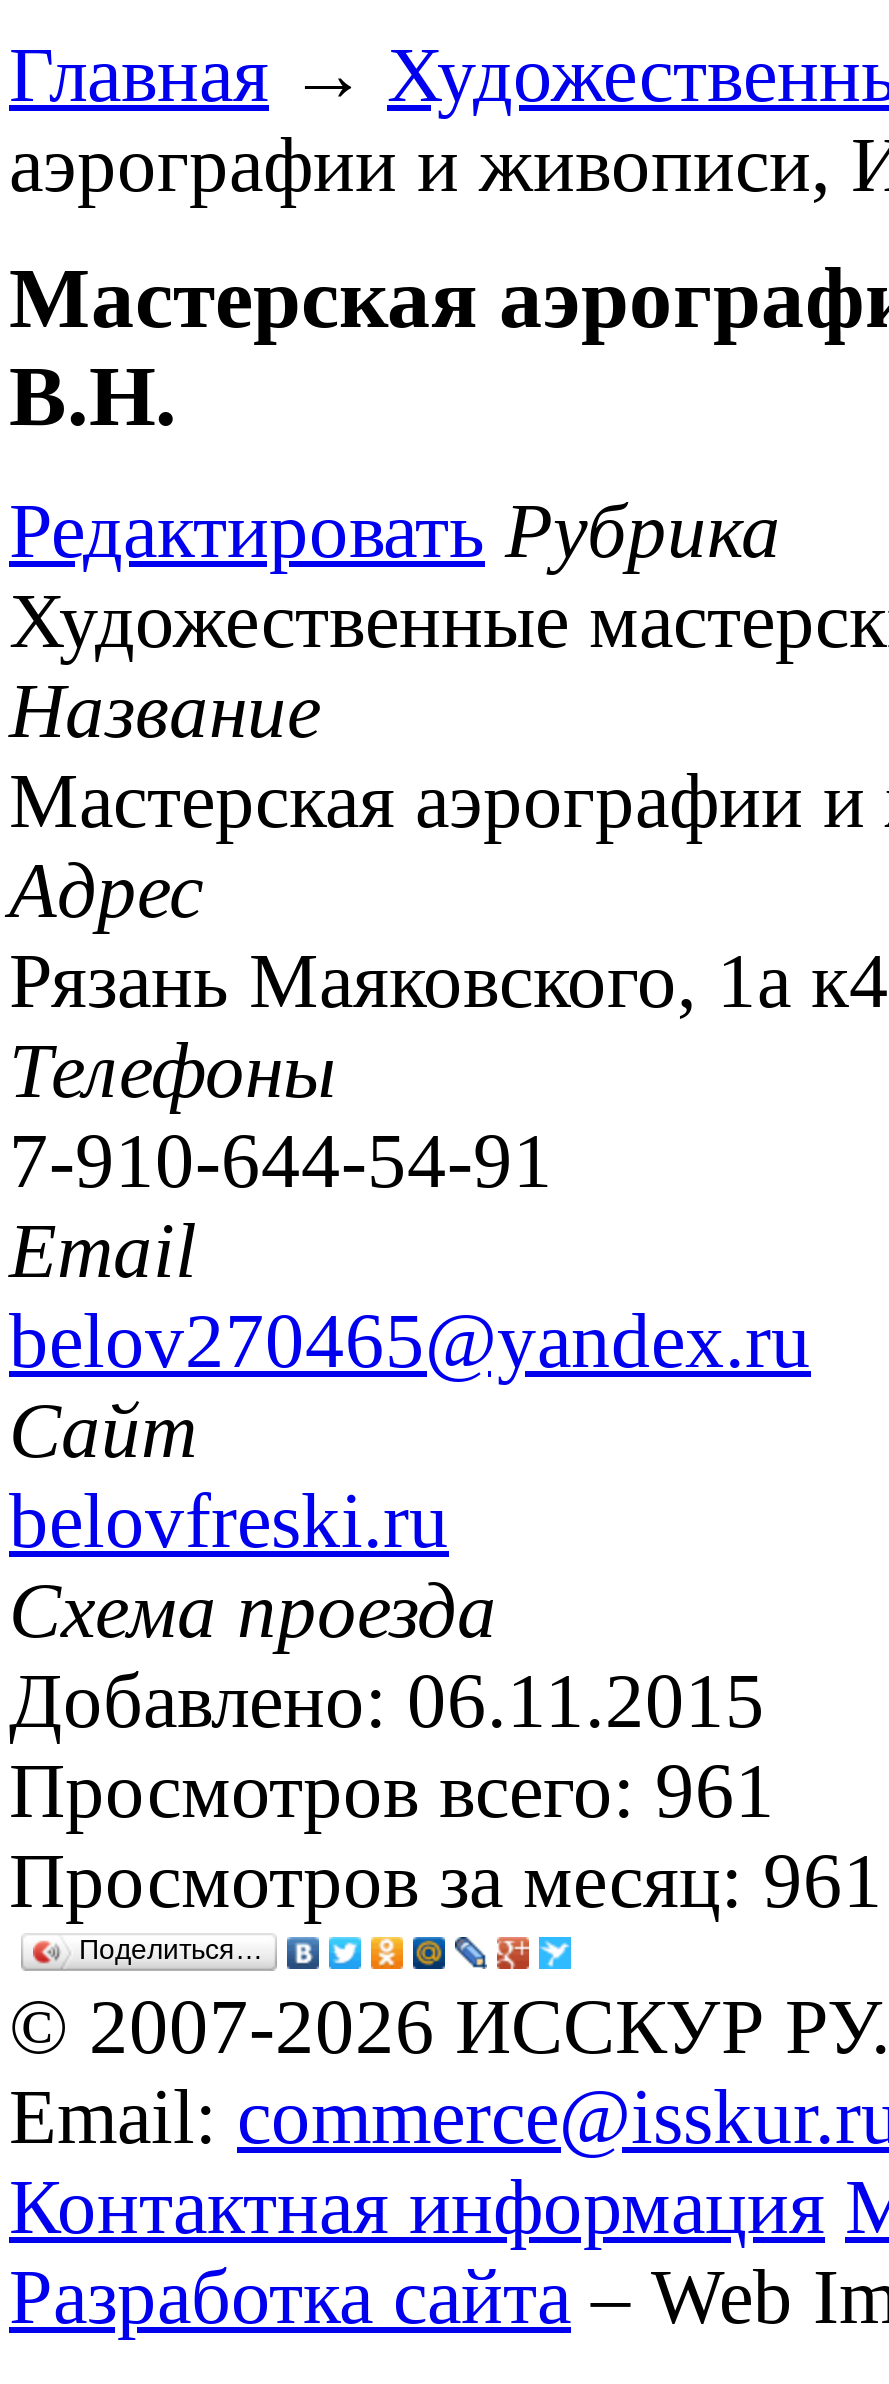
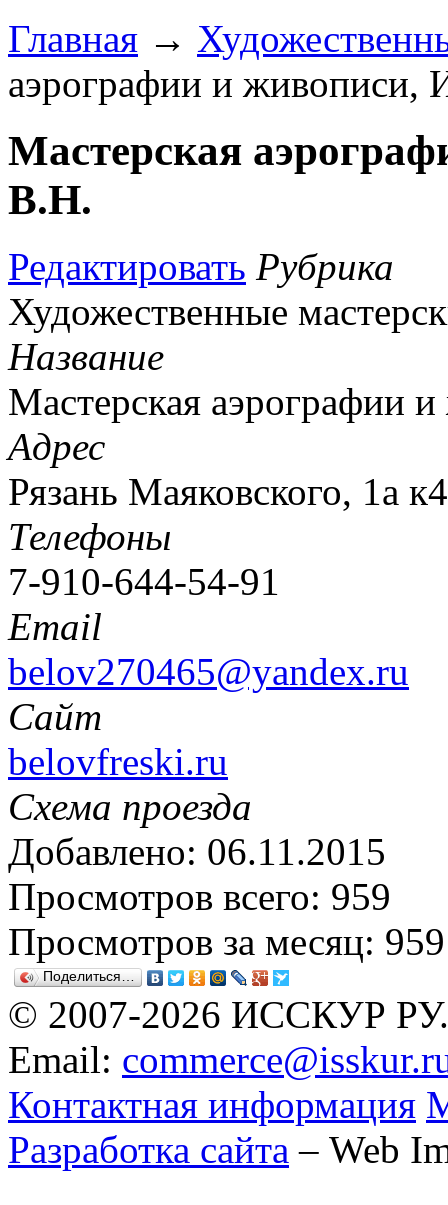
- Просмотров всего: 961
+ Просмотров всего: 959

- Просмотров за месяц: 961
+ Просмотров за месяц: 959
